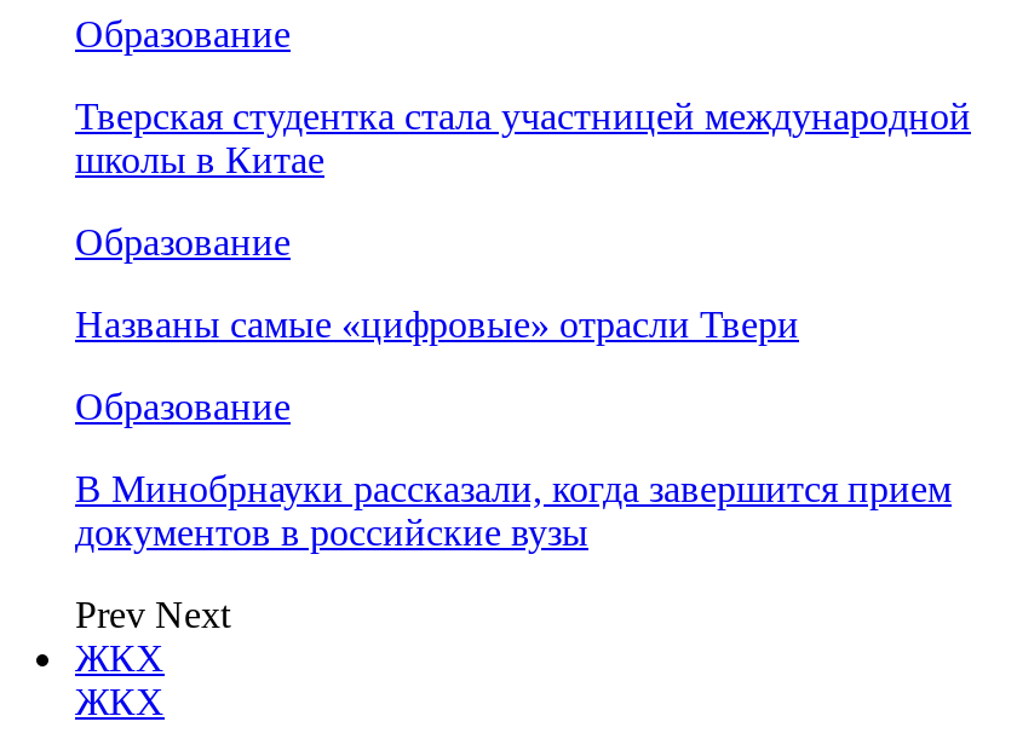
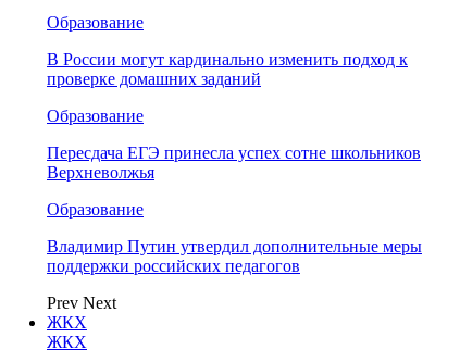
- Тверская студентка стала участницей международной
- школы в Китае
+ В России могут кардинально изменить подход к
+ проверке домашних заданий

- Названы самые «цифровые» отрасли Твери
+ Пересдача ЕГЭ принесла успех сотне школьников
+ Верхневолжья

- В Минобрнауки рассказали, когда завершится прием
- документов в российские вузы
+ Владимир Путин утвердил дополнительные меры
+ поддержки российских педагогов
